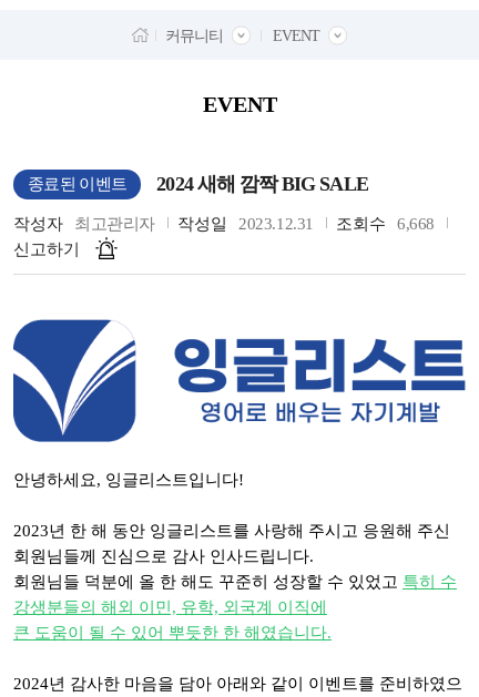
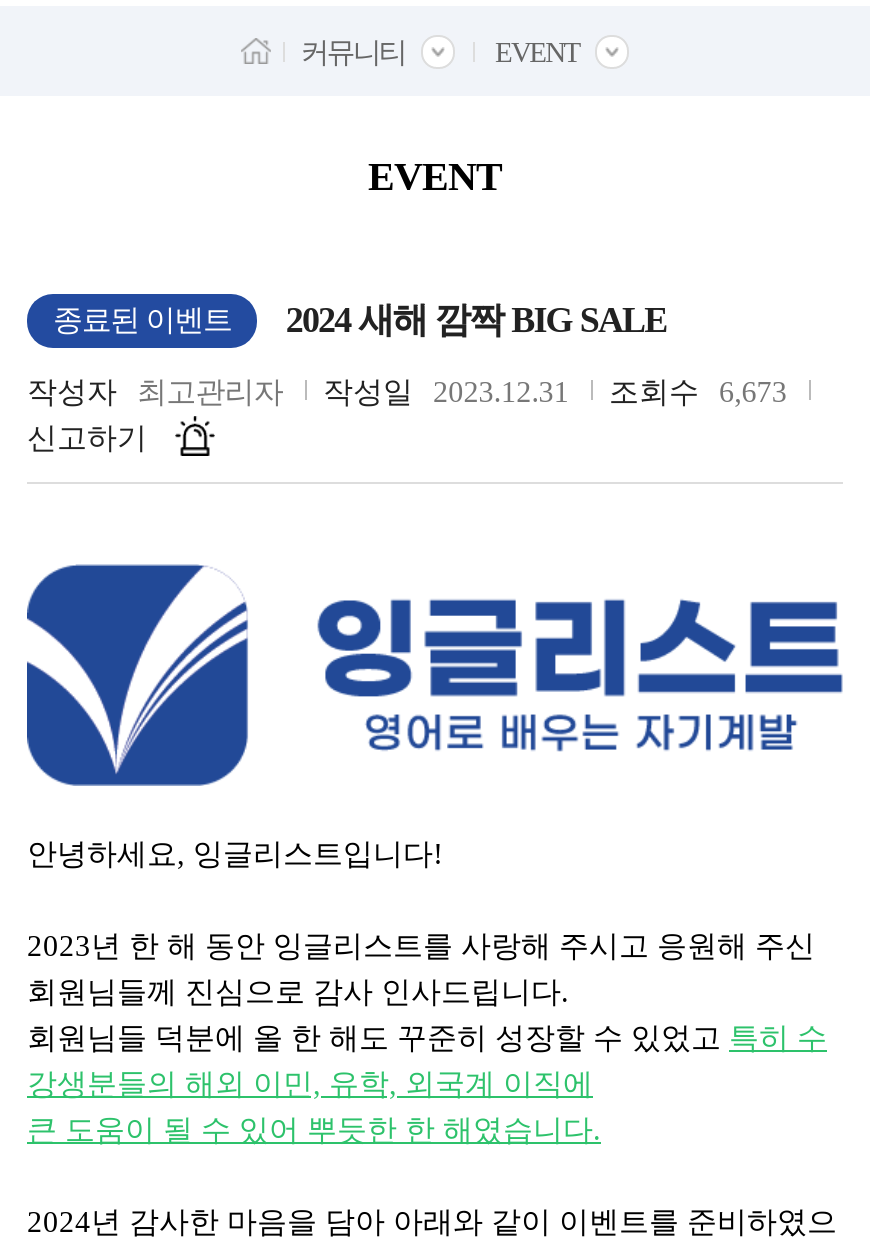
- 작성자 최고관리자 작성일 2023.12.31 조회수 6,668
+ 작성자 최고관리자 작성일 2023.12.31 조회수 6,673
